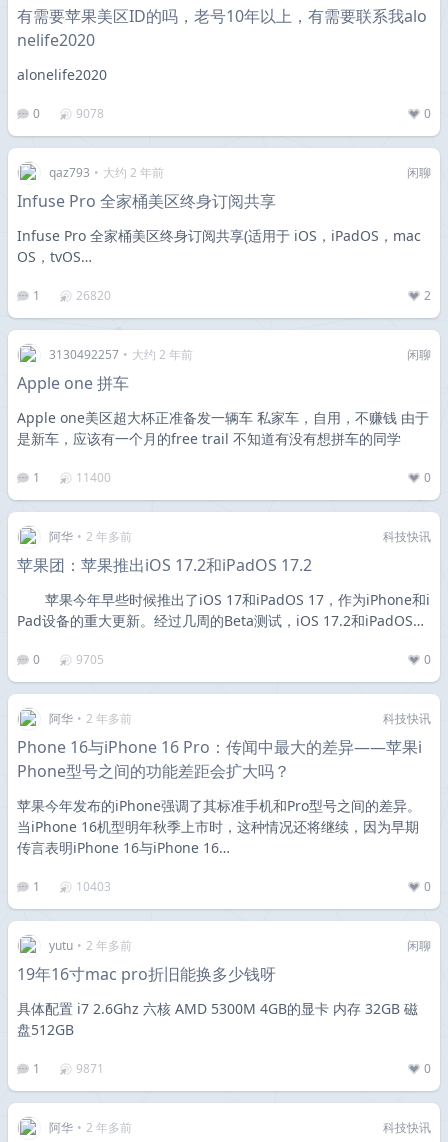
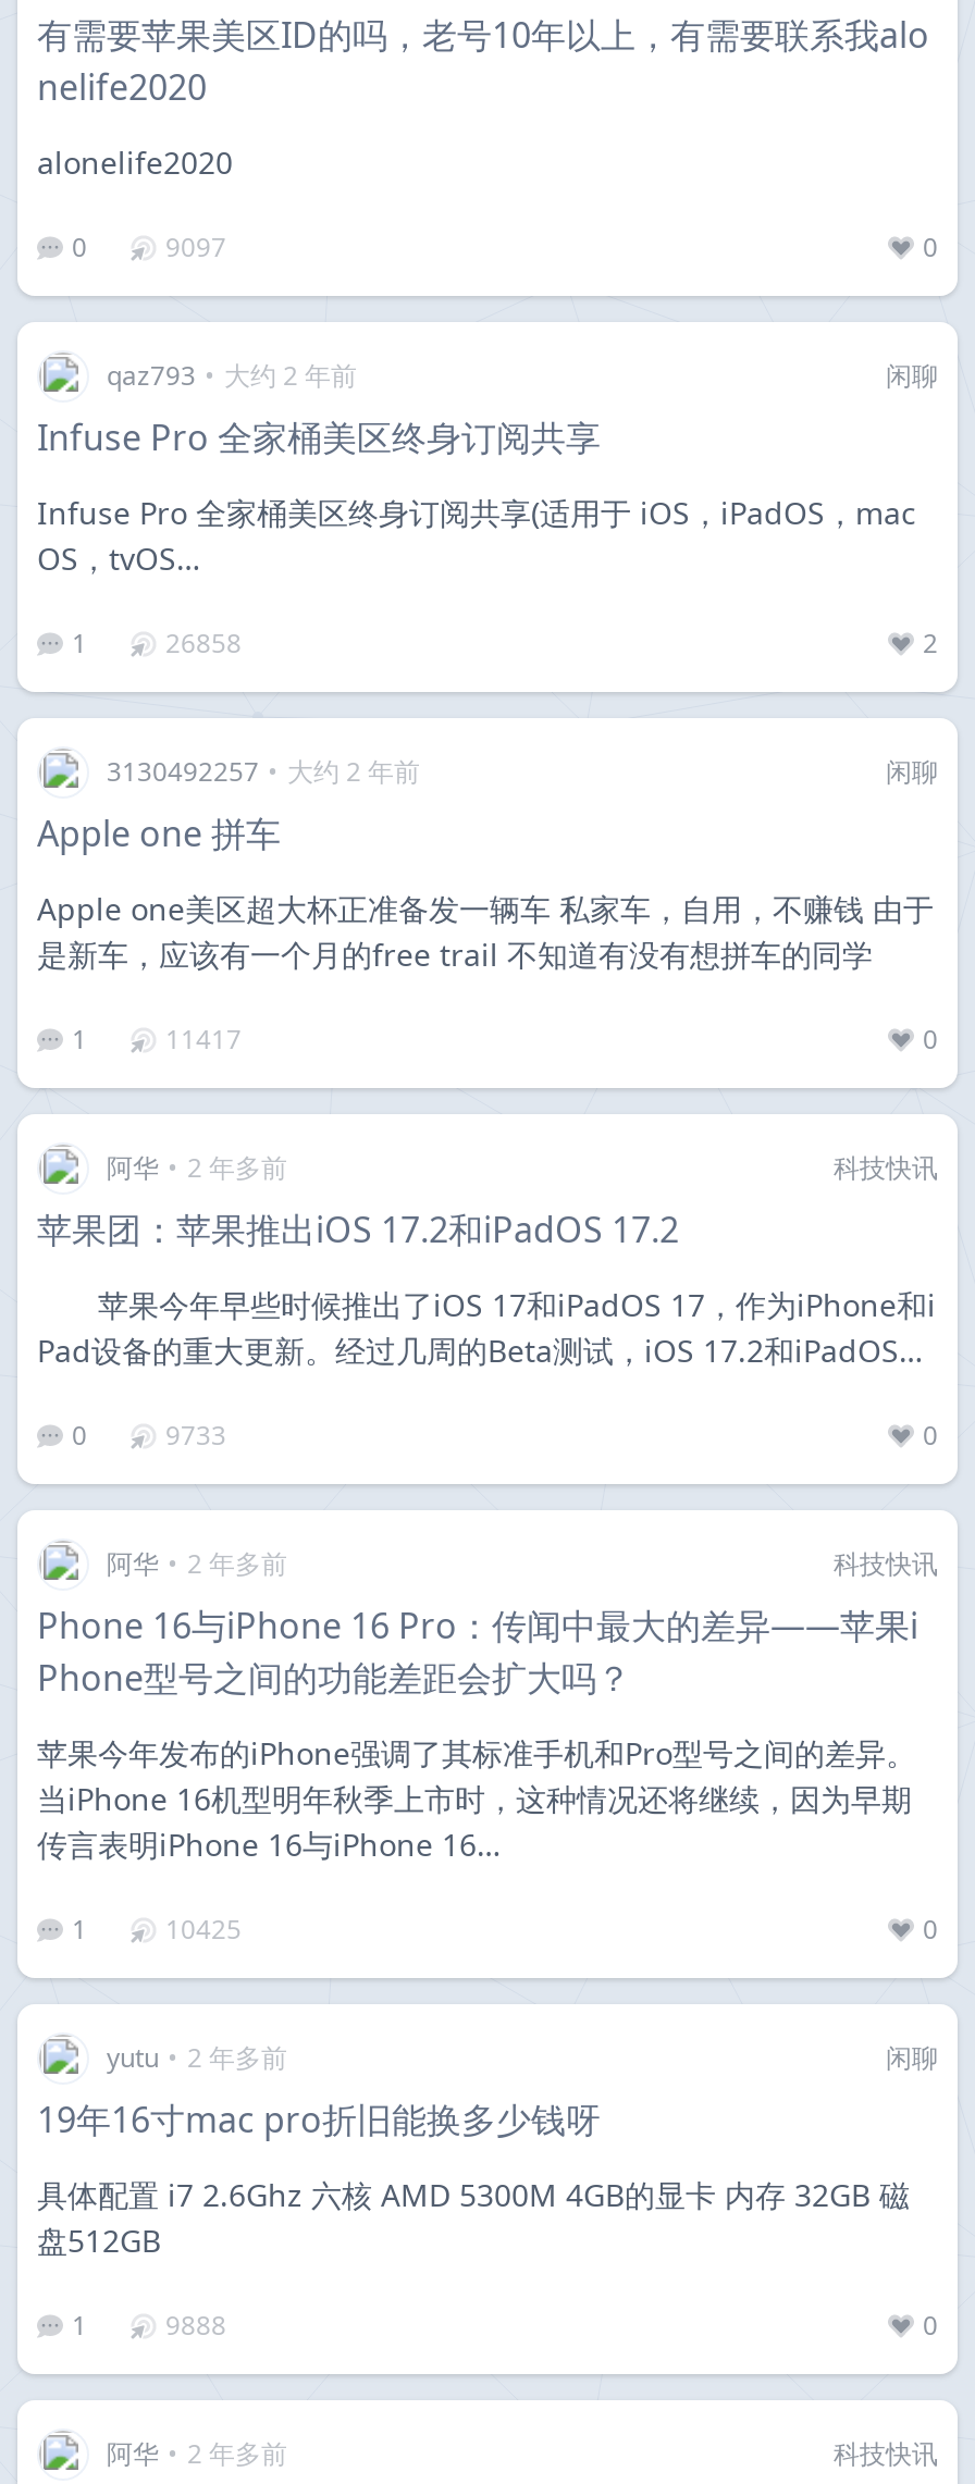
- 9078
+ 9097

- 26820
+ 26858

- 11400
+ 11417

- 9705
+ 9733

- 10403
+ 10425

- 9871
+ 9888
